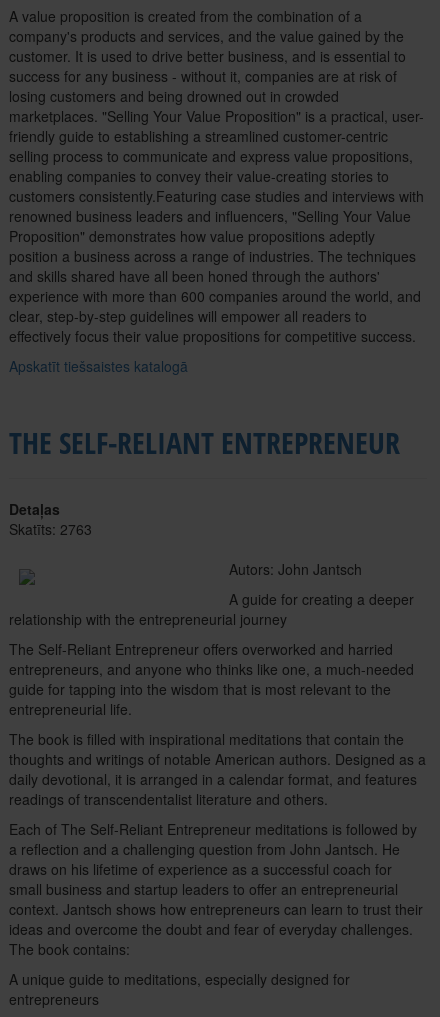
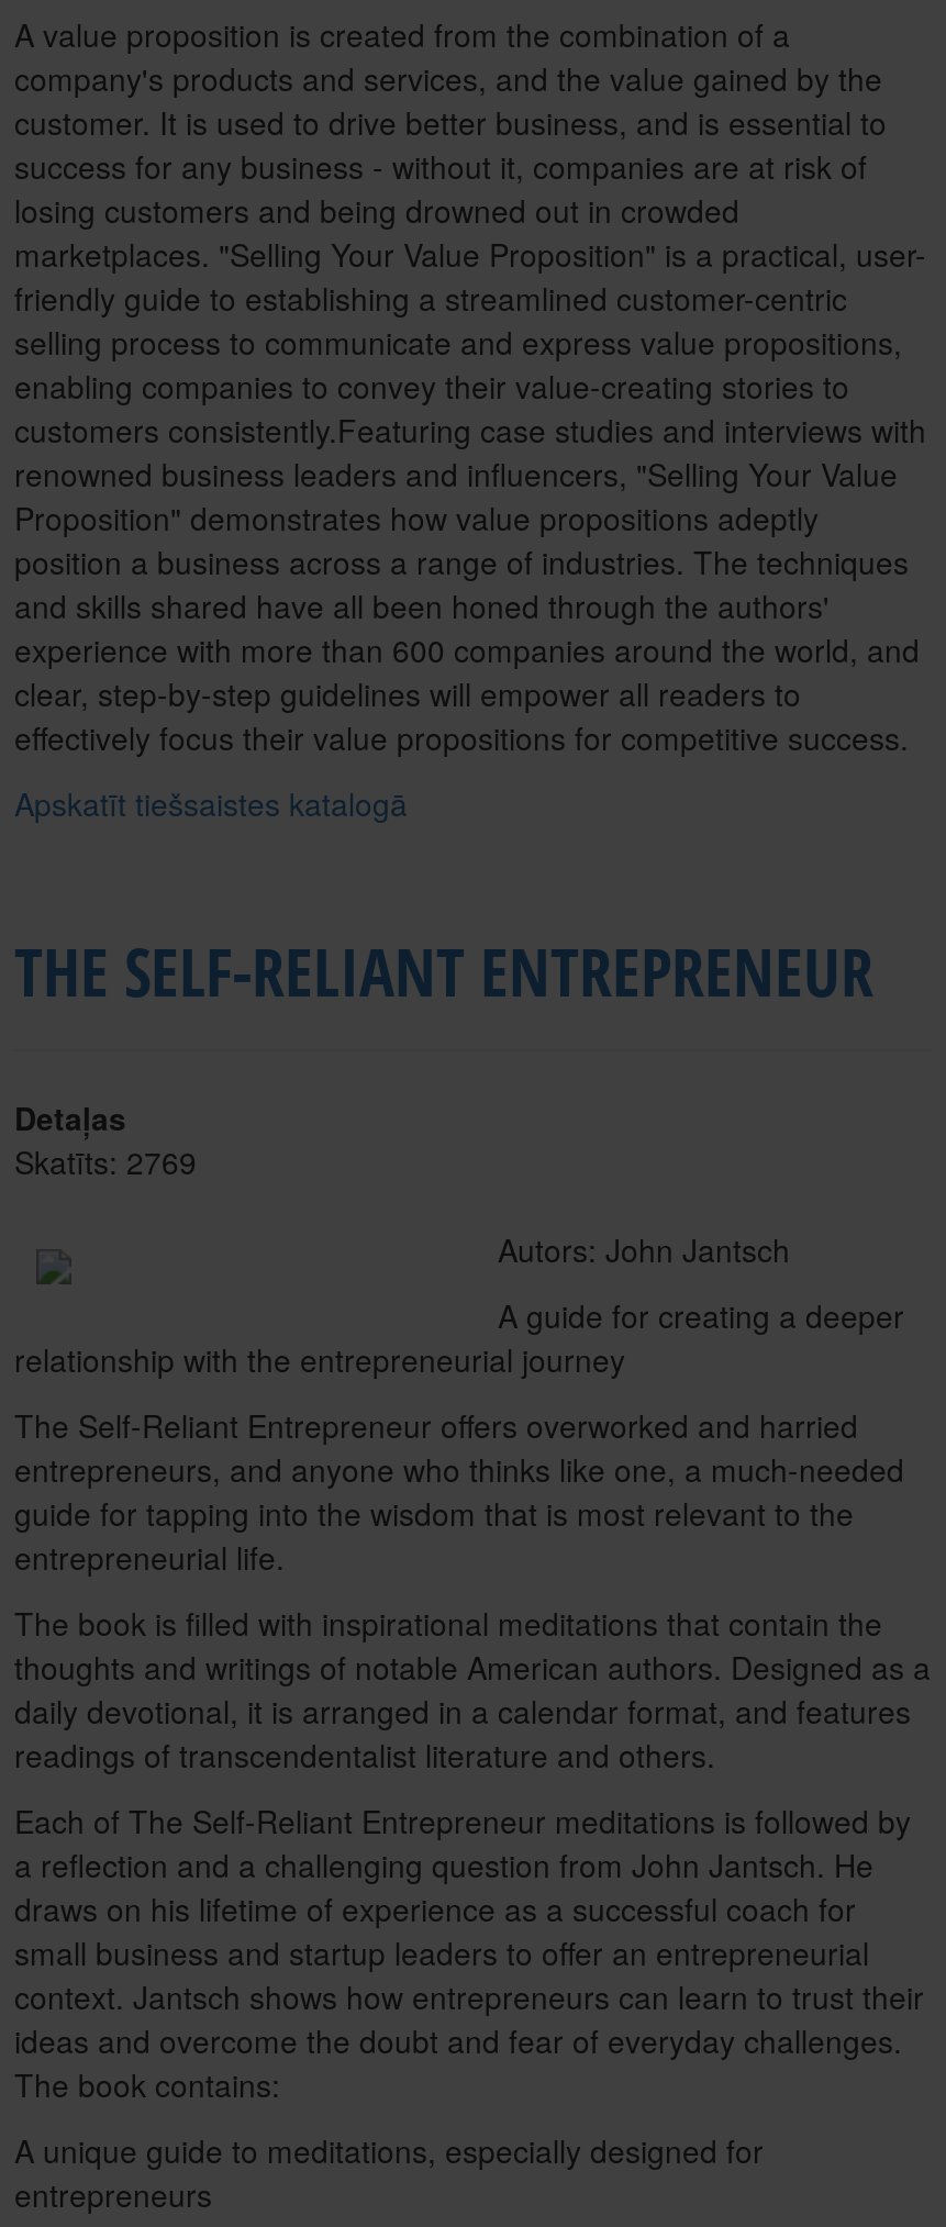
- Skatīts: 2763
+ Skatīts: 2769
